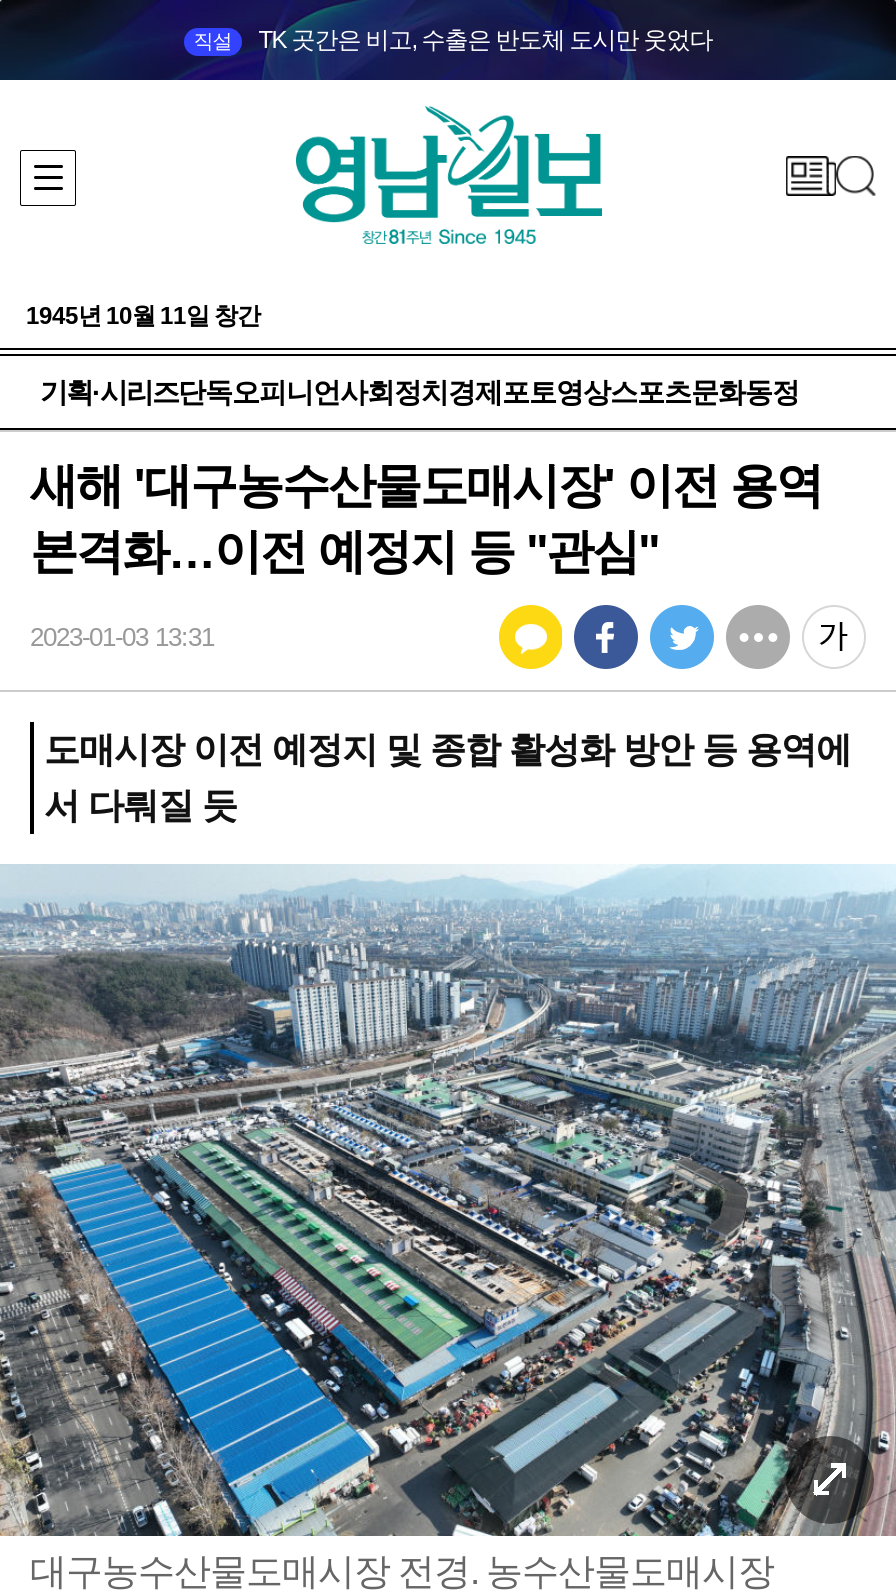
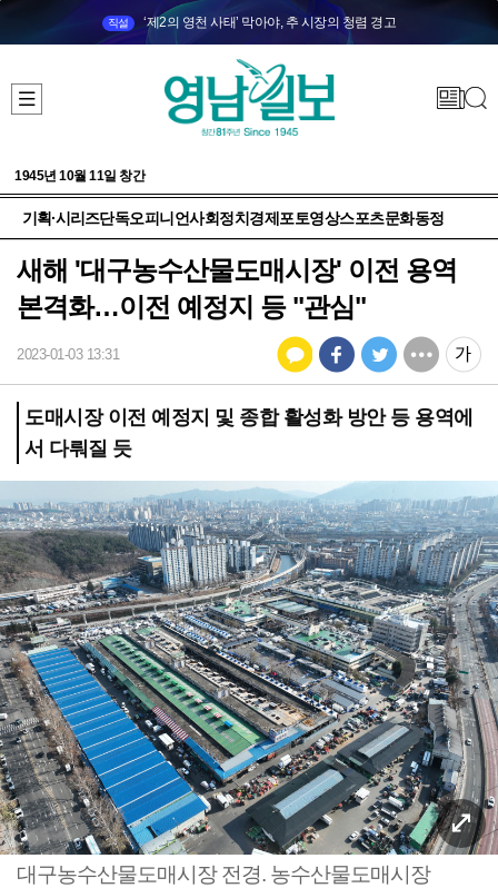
- TK 곳간은 비고, 수출은 반도체 도시만 웃었다
+ ‘제2의 영천 사태’ 막아야, 추 시장의 청렴 경고
